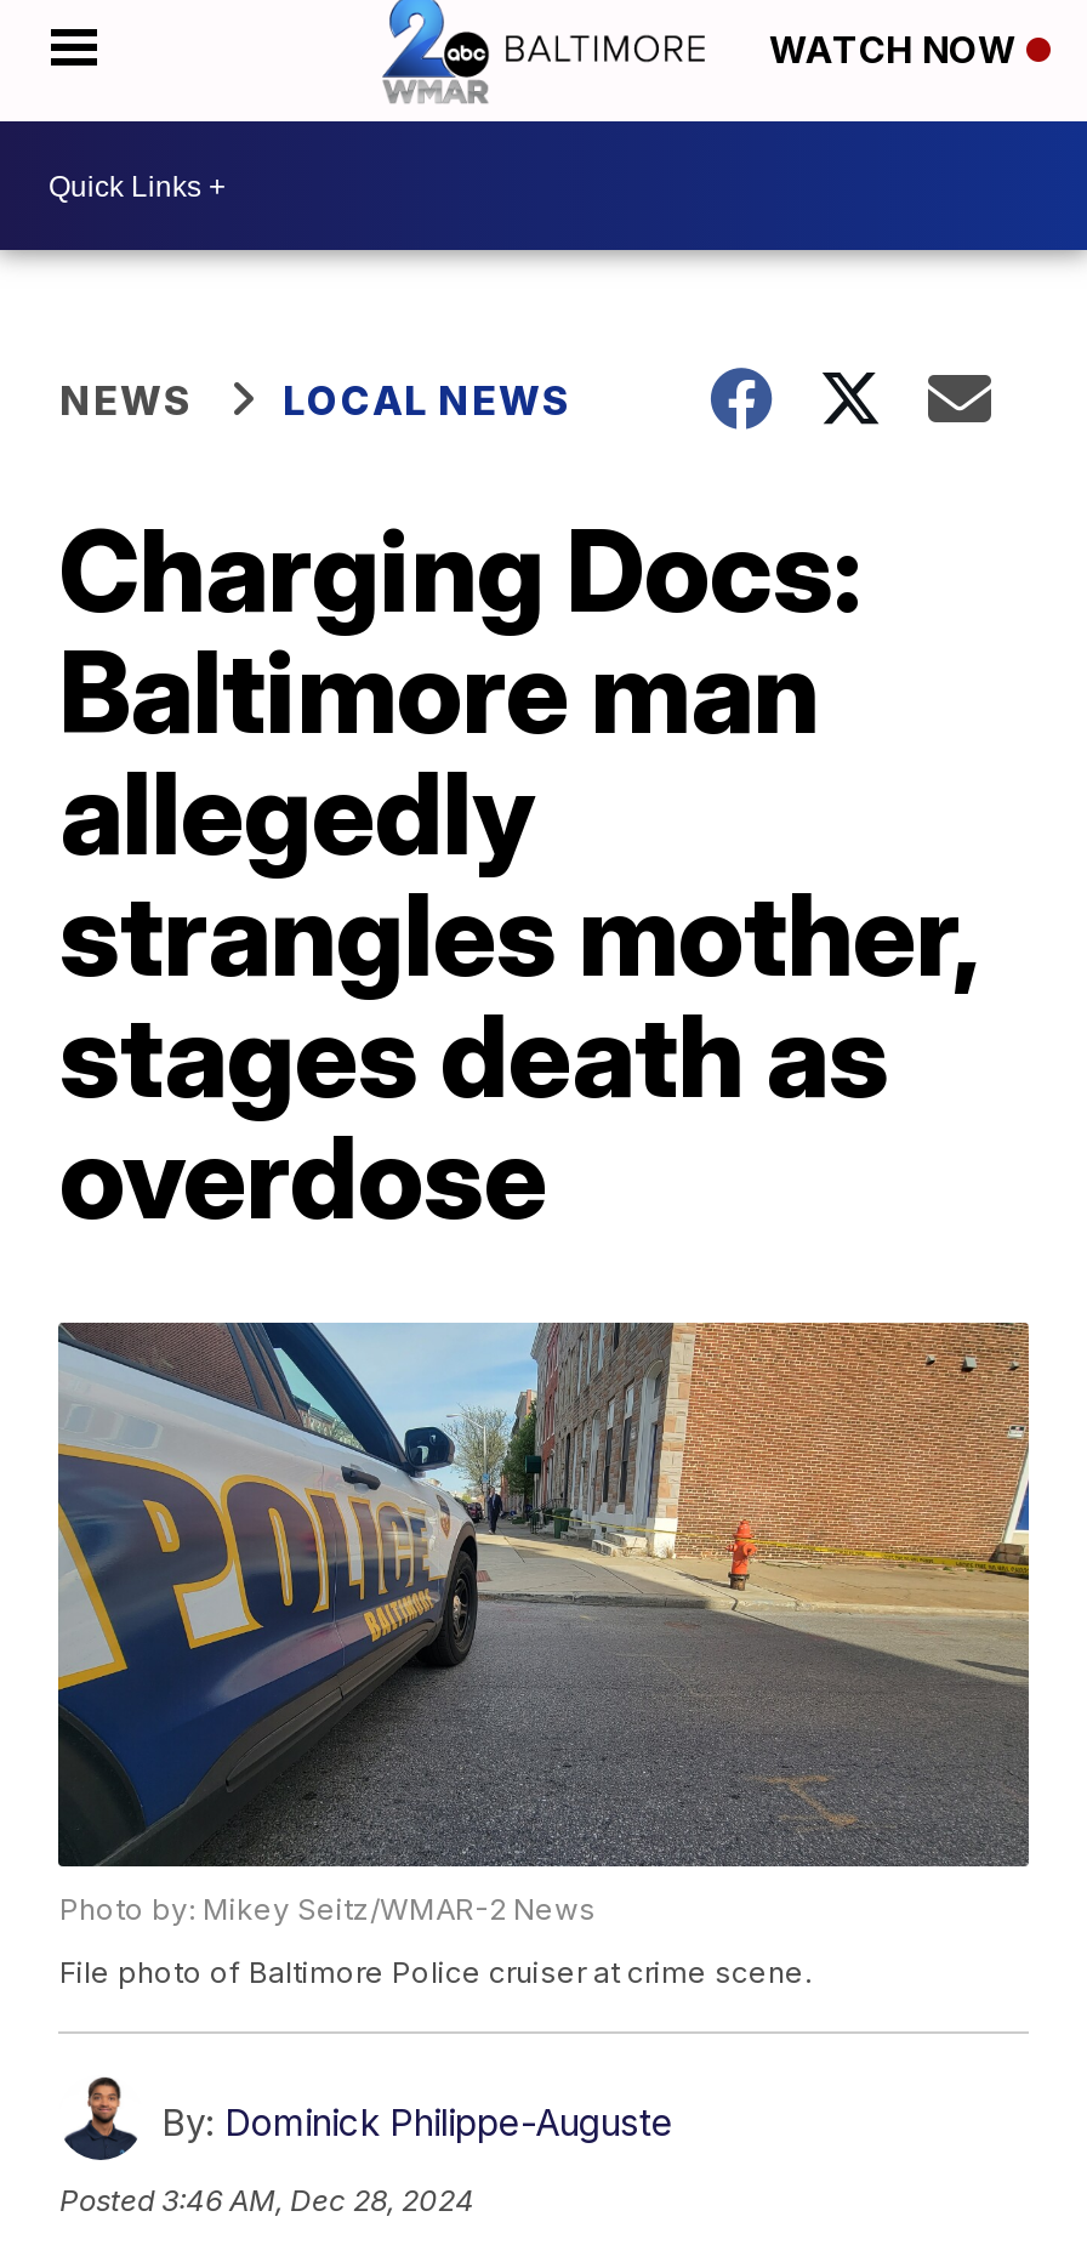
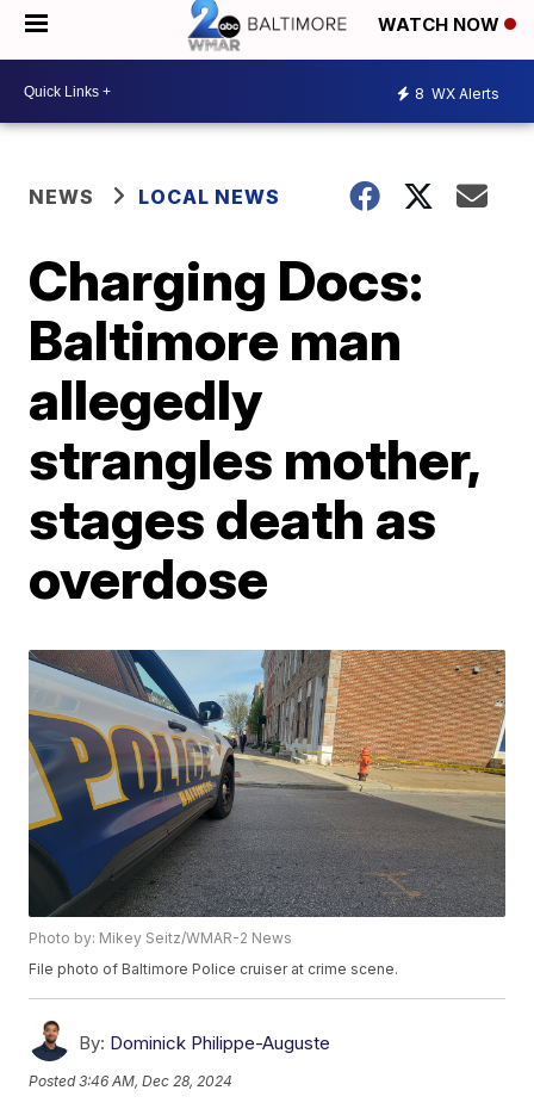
+ 8 WX Alerts
